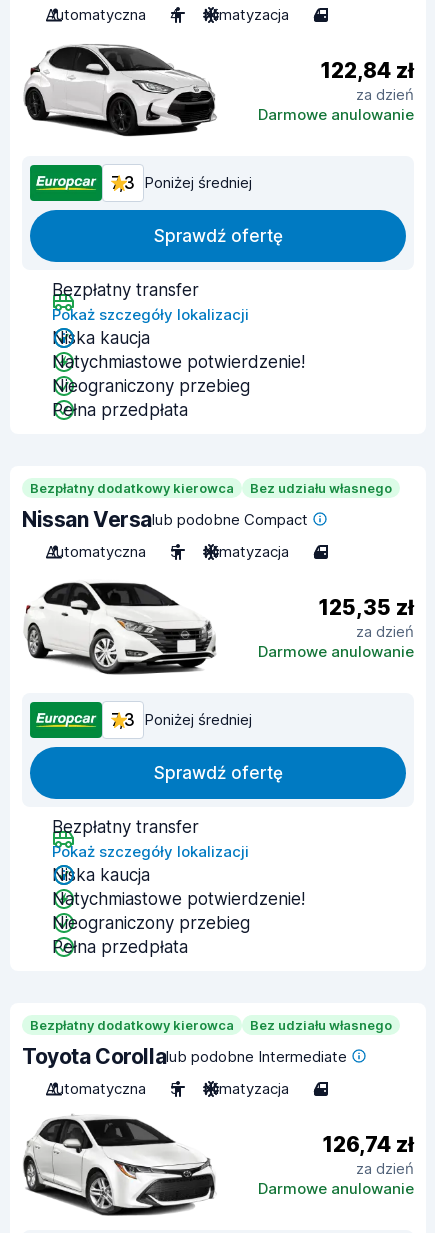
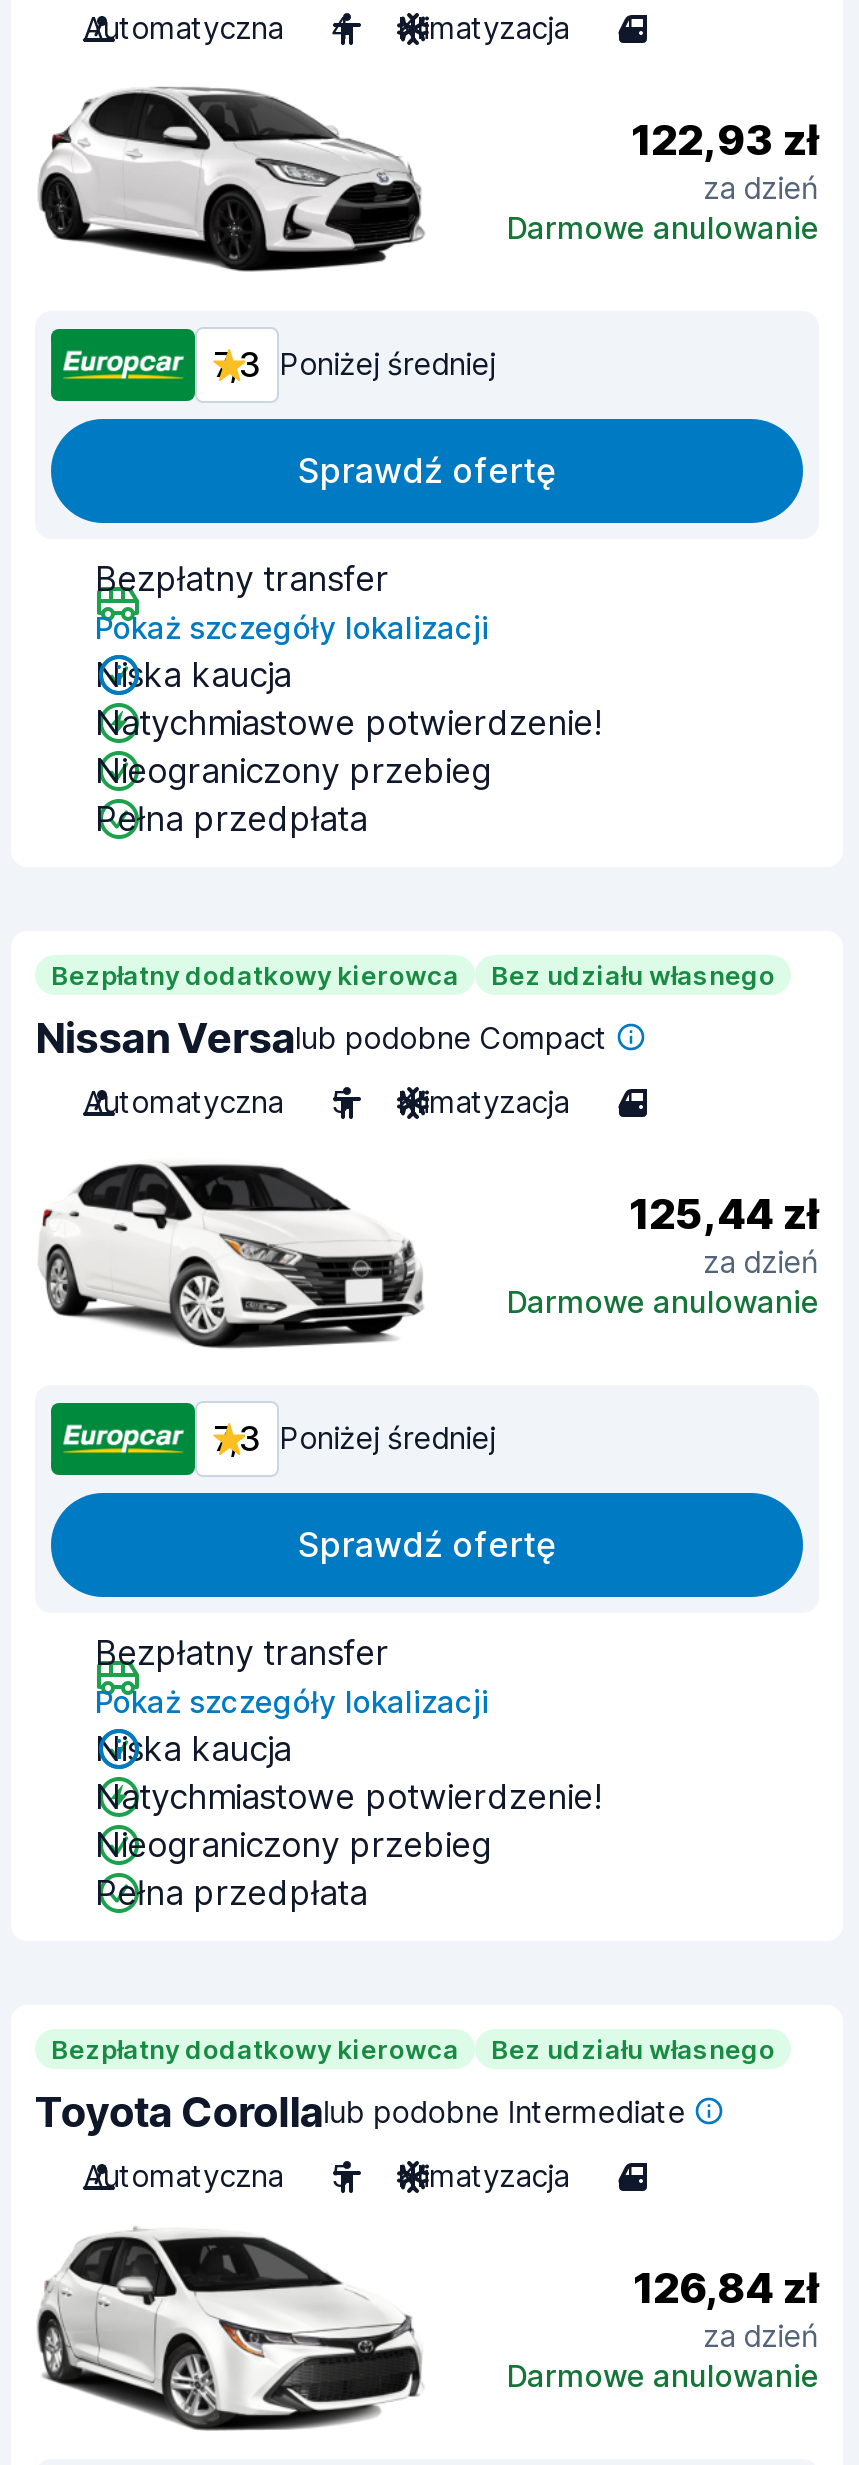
- 122,84 zł
+ 122,93 zł

- 125,35 zł
+ 125,44 zł

- 126,74 zł
+ 126,84 zł
